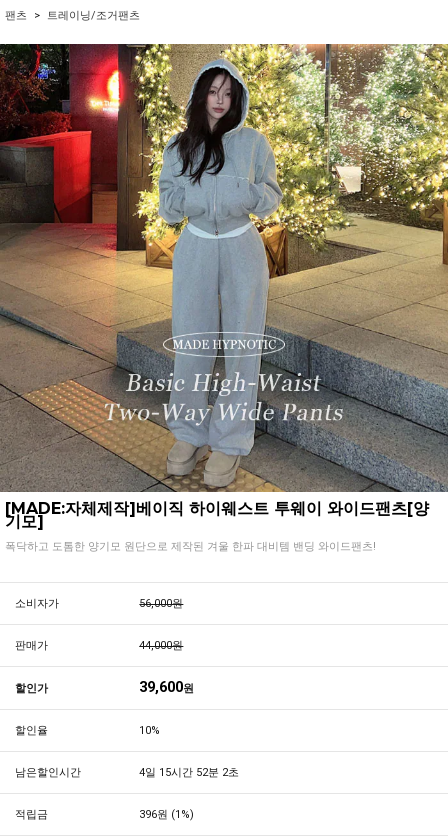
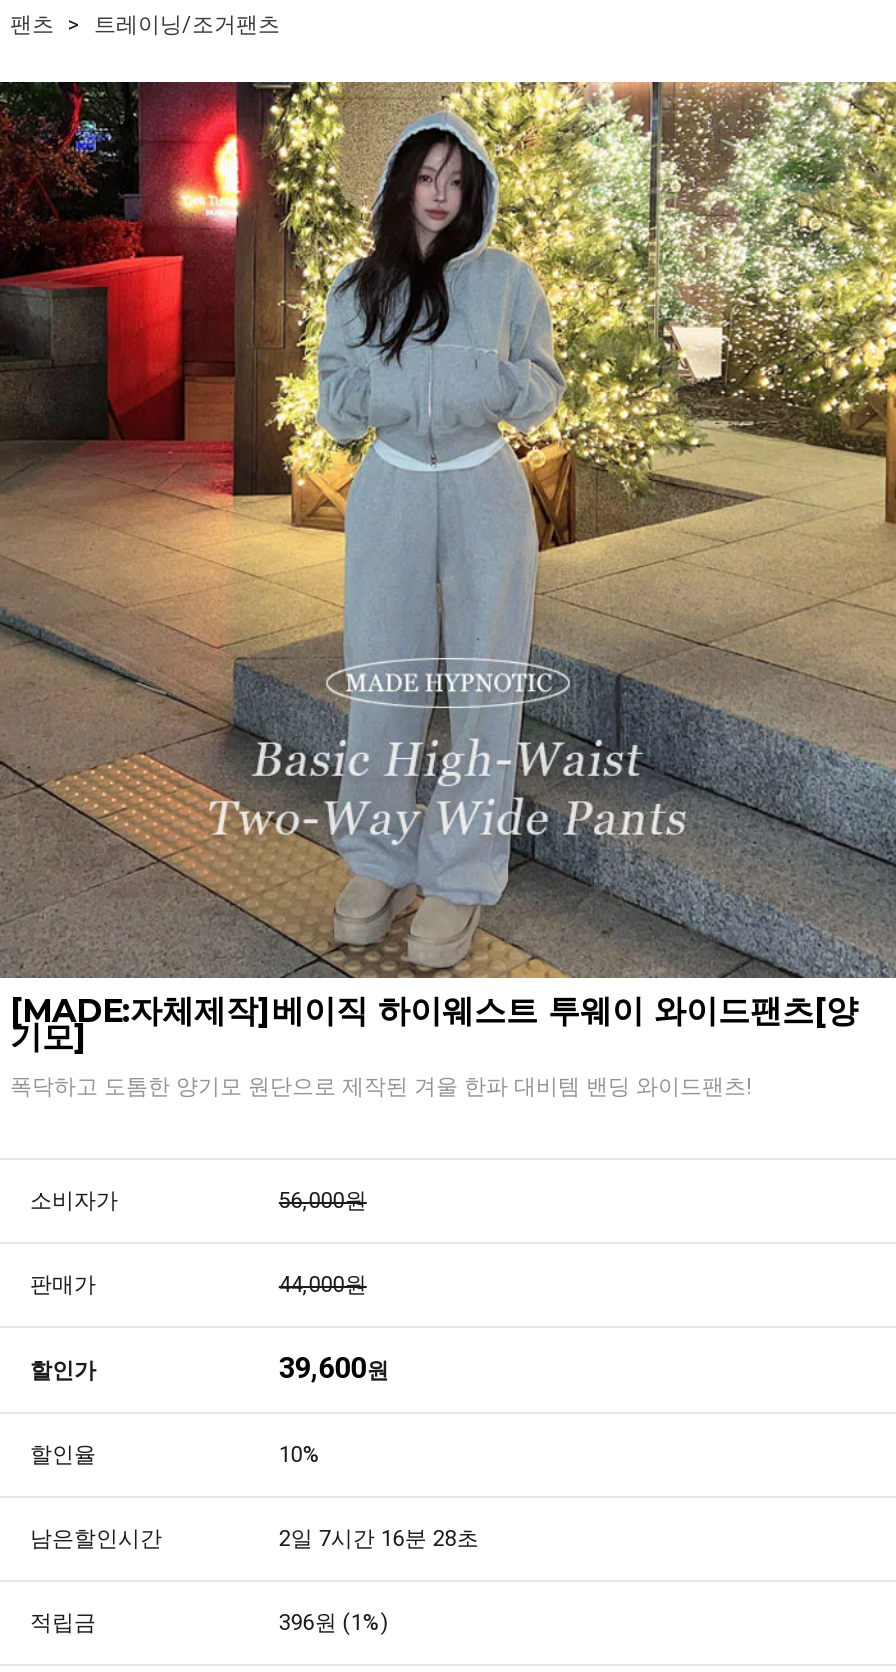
- 4일 15시간 52분 2초
+ 2일 7시간 16분 28초
